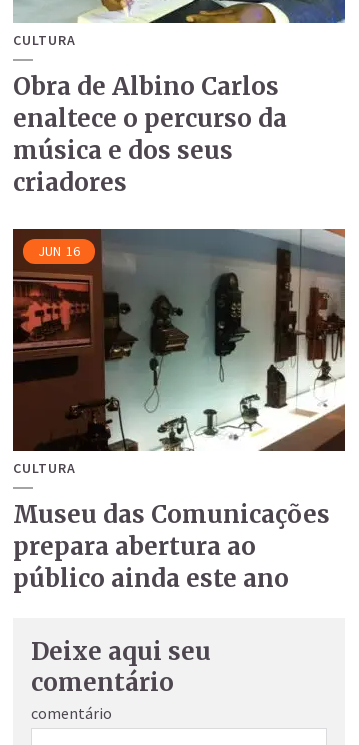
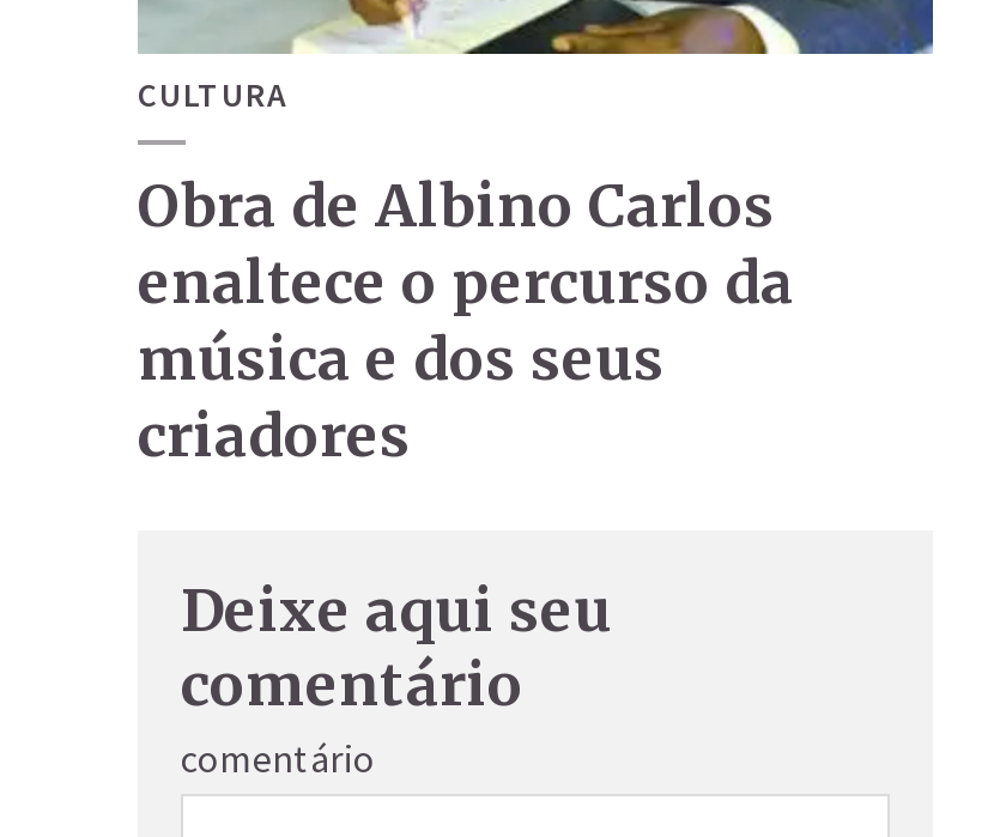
- [image]
- JUN 16

- CULTURA
- Museu das Comunicações
- prepara abertura ao
- público ainda este ano
